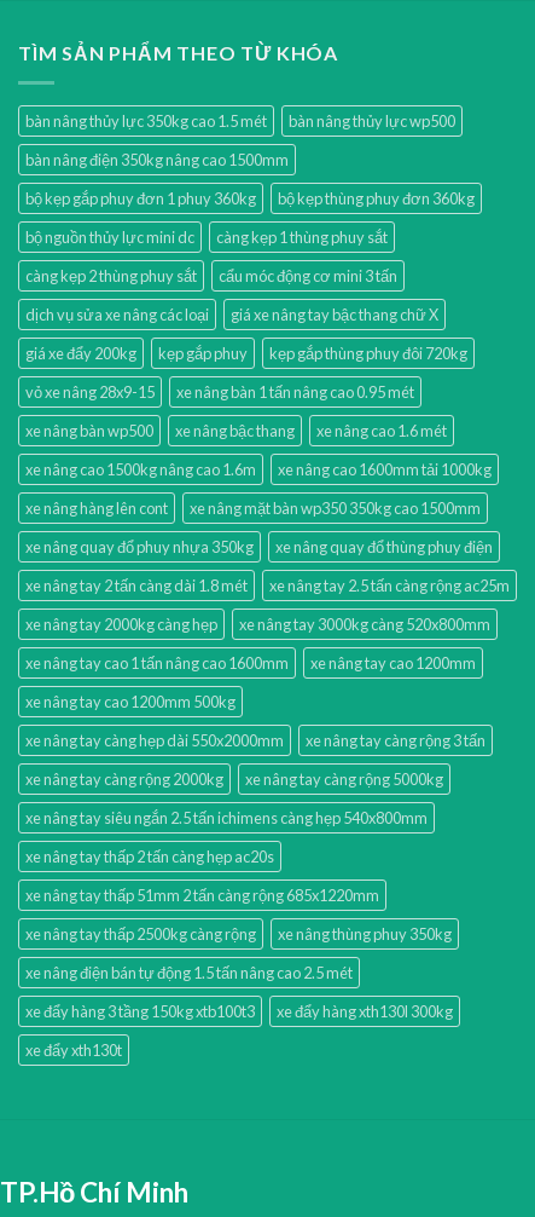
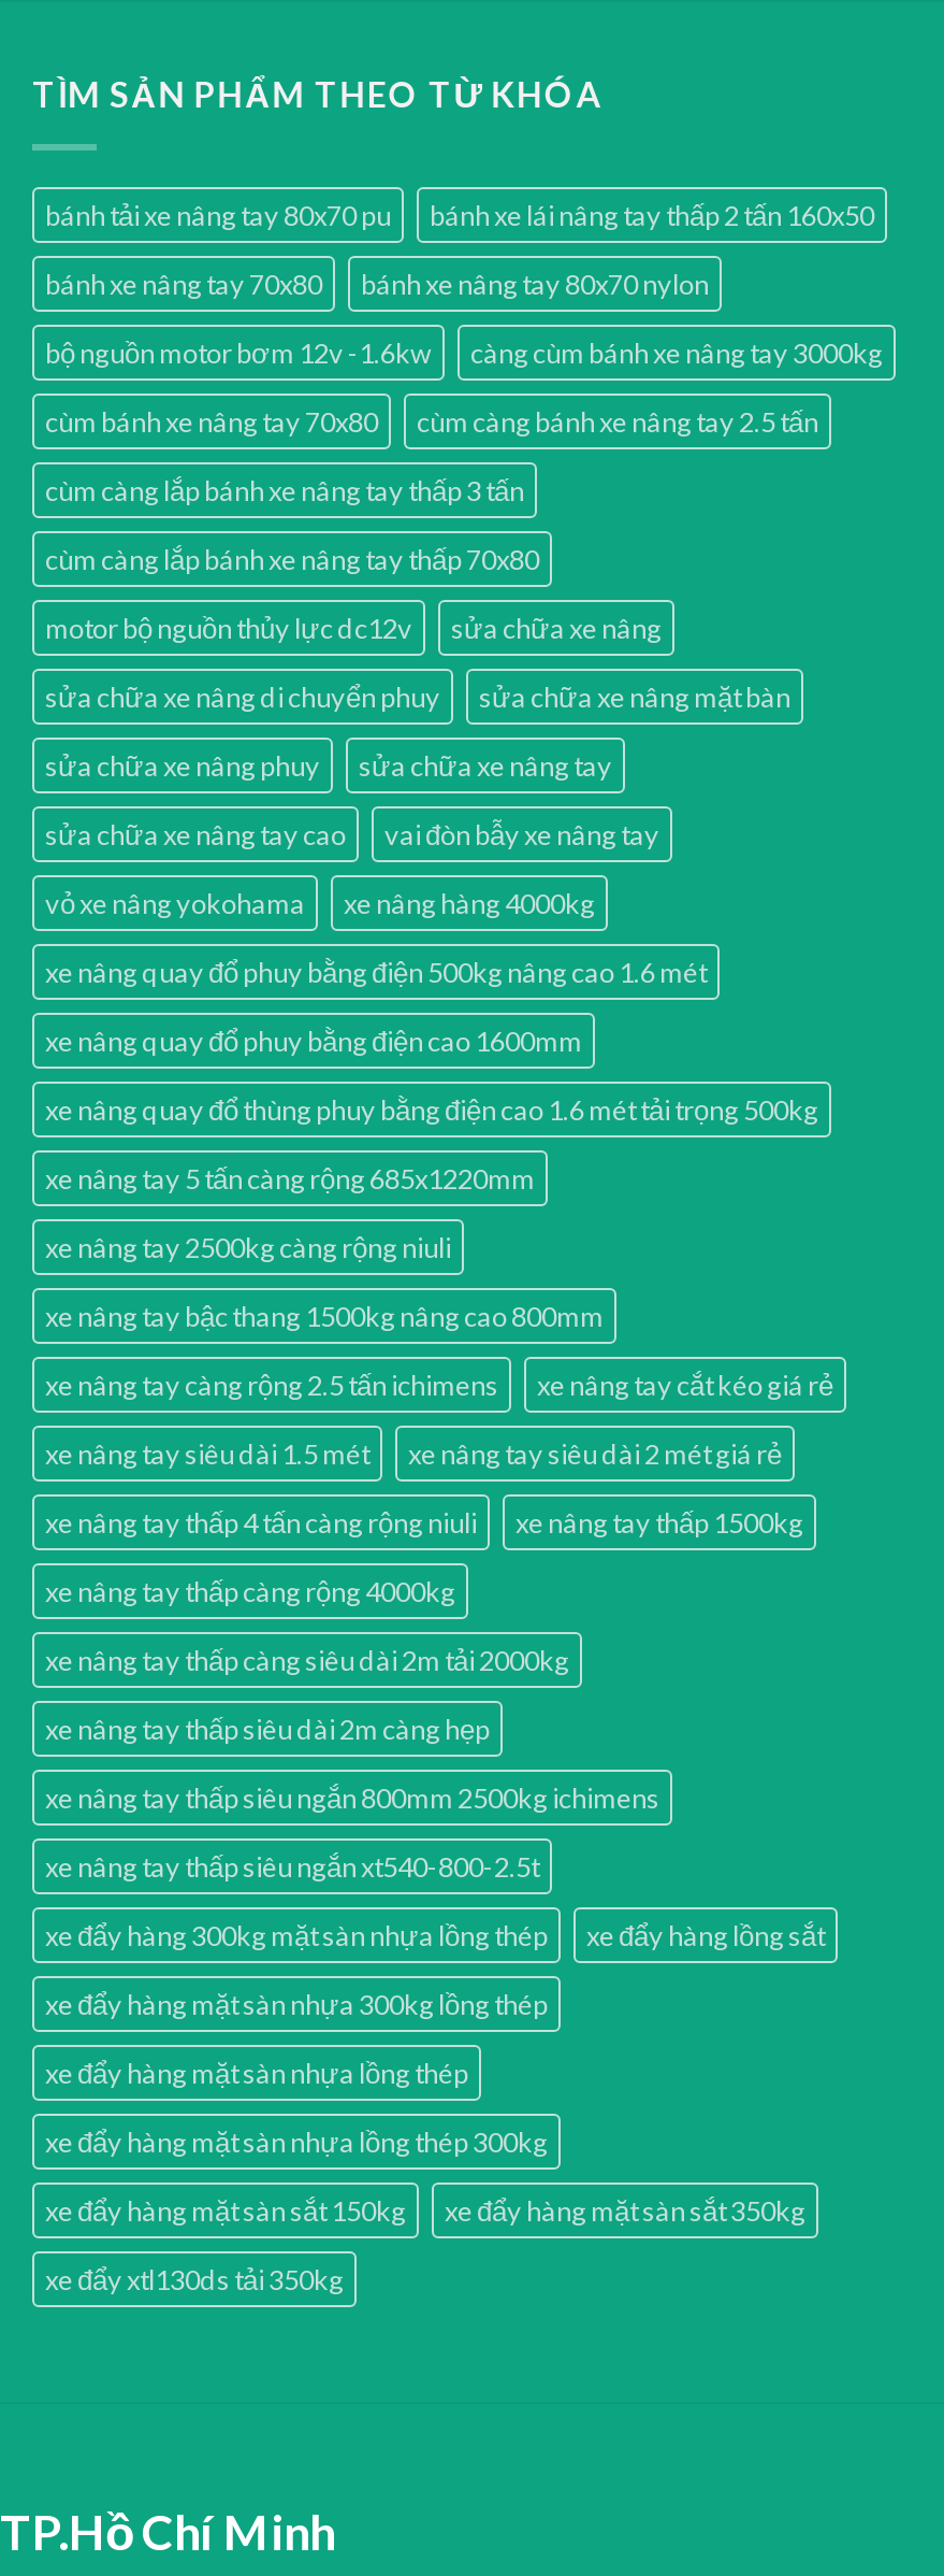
- bàn nâng thủy lực 350kg cao 1.5 mét
- bàn nâng thủy lực wp500
- bàn nâng điện 350kg nâng cao 1500mm
- bộ kẹp gắp phuy đơn 1 phuy 360kg
- bộ kẹp thùng phuy đơn 360kg
- bộ nguồn thủy lực mini dc
- càng kẹp 1 thùng phuy sắt
- càng kẹp 2 thùng phuy sắt
- cẩu móc động cơ mini 3 tấn
- dịch vụ sửa xe nâng các loại
- giá xe nâng tay bậc thang chữ X
- giá xe đẩy 200kg
- kẹp gắp phuy
- kẹp gắp thùng phuy đôi 720kg
- vỏ xe nâng 28x9-15
- xe nâng bàn 1 tấn nâng cao 0.95 mét
- xe nâng bàn wp500
- xe nâng bậc thang
- xe nâng cao 1.6 mét
- xe nâng cao 1500kg nâng cao 1.6m
- xe nâng cao 1600mm tải 1000kg
- xe nâng hàng lên cont
- xe nâng mặt bàn wp350 350kg cao 1500mm
- xe nâng quay đổ phuy nhựa 350kg
- xe nâng quay đổ thùng phuy điện
- xe nâng tay 2 tấn càng dài 1.8 mét
- xe nâng tay 2.5 tấn càng rộng ac25m
- xe nâng tay 2000kg càng hẹp
- xe nâng tay 3000kg càng 520x800mm
- xe nâng tay cao 1 tấn nâng cao 1600mm
- xe nâng tay cao 1200mm
- xe nâng tay cao 1200mm 500kg
- xe nâng tay càng hẹp dài 550x2000mm
- xe nâng tay càng rộng 3 tấn
- xe nâng tay càng rộng 2000kg
- xe nâng tay càng rộng 5000kg
- xe nâng tay siêu ngắn 2.5 tấn ichimens càng hẹp 540x800mm
- xe nâng tay thấp 2 tấn càng hẹp ac20s
- xe nâng tay thấp 51mm 2 tấn càng rộng 685x1220mm
- xe nâng tay thấp 2500kg càng rộng
- xe nâng thùng phuy 350kg
- xe nâng điện bán tự động 1.5 tấn nâng cao 2.5 mét
- xe đẩy hàng 3 tầng 150kg xtb100t3
- xe đẩy hàng xth130l 300kg
- xe đẩy xth130t
+ bánh tải xe nâng tay 80x70 pu
+ bánh xe lái nâng tay thấp 2 tấn 160x50
+ bánh xe nâng tay 70x80
+ bánh xe nâng tay 80x70 nylon
+ bộ nguồn motor bơm 12v -1.6kw
+ càng cùm bánh xe nâng tay 3000kg
+ cùm bánh xe nâng tay 70x80
+ cùm càng bánh xe nâng tay 2.5 tấn
+ cùm càng lắp bánh xe nâng tay thấp 3 tấn
+ cùm càng lắp bánh xe nâng tay thấp 70x80
+ motor bộ nguồn thủy lực dc12v
+ sửa chữa xe nâng
+ sửa chữa xe nâng di chuyển phuy
+ sửa chữa xe nâng mặt bàn
+ sửa chữa xe nâng phuy
+ sửa chữa xe nâng tay
+ sửa chữa xe nâng tay cao
+ vai đòn bẫy xe nâng tay
+ vỏ xe nâng yokohama
+ xe nâng hàng 4000kg
+ xe nâng quay đổ phuy bằng điện 500kg nâng cao 1.6 mét
+ xe nâng quay đổ phuy bằng điện cao 1600mm
+ xe nâng quay đổ thùng phuy bằng điện cao 1.6 mét tải trọng 500kg
+ xe nâng tay 5 tấn càng rộng 685x1220mm
+ xe nâng tay 2500kg càng rộng niuli
+ xe nâng tay bậc thang 1500kg nâng cao 800mm
+ xe nâng tay càng rộng 2.5 tấn ichimens
+ xe nâng tay cắt kéo giá rẻ
+ xe nâng tay siêu dài 1.5 mét
+ xe nâng tay siêu dài 2 mét giá rẻ
+ xe nâng tay thấp 4 tấn càng rộng niuli
+ xe nâng tay thấp 1500kg
+ xe nâng tay thấp càng rộng 4000kg
+ xe nâng tay thấp càng siêu dài 2m tải 2000kg
+ xe nâng tay thấp siêu dài 2m càng hẹp
+ xe nâng tay thấp siêu ngắn 800mm 2500kg ichimens
+ xe nâng tay thấp siêu ngắn xt540-800-2.5t
+ xe đẩy hàng 300kg mặt sàn nhựa lồng thép
+ xe đẩy hàng lồng sắt
+ xe đẩy hàng mặt sàn nhựa 300kg lồng thép
+ xe đẩy hàng mặt sàn nhựa lồng thép
+ xe đẩy hàng mặt sàn nhựa lồng thép 300kg
+ xe đẩy hàng mặt sàn sắt 150kg
+ xe đẩy hàng mặt sàn sắt 350kg
+ xe đẩy xtl130ds tải 350kg
